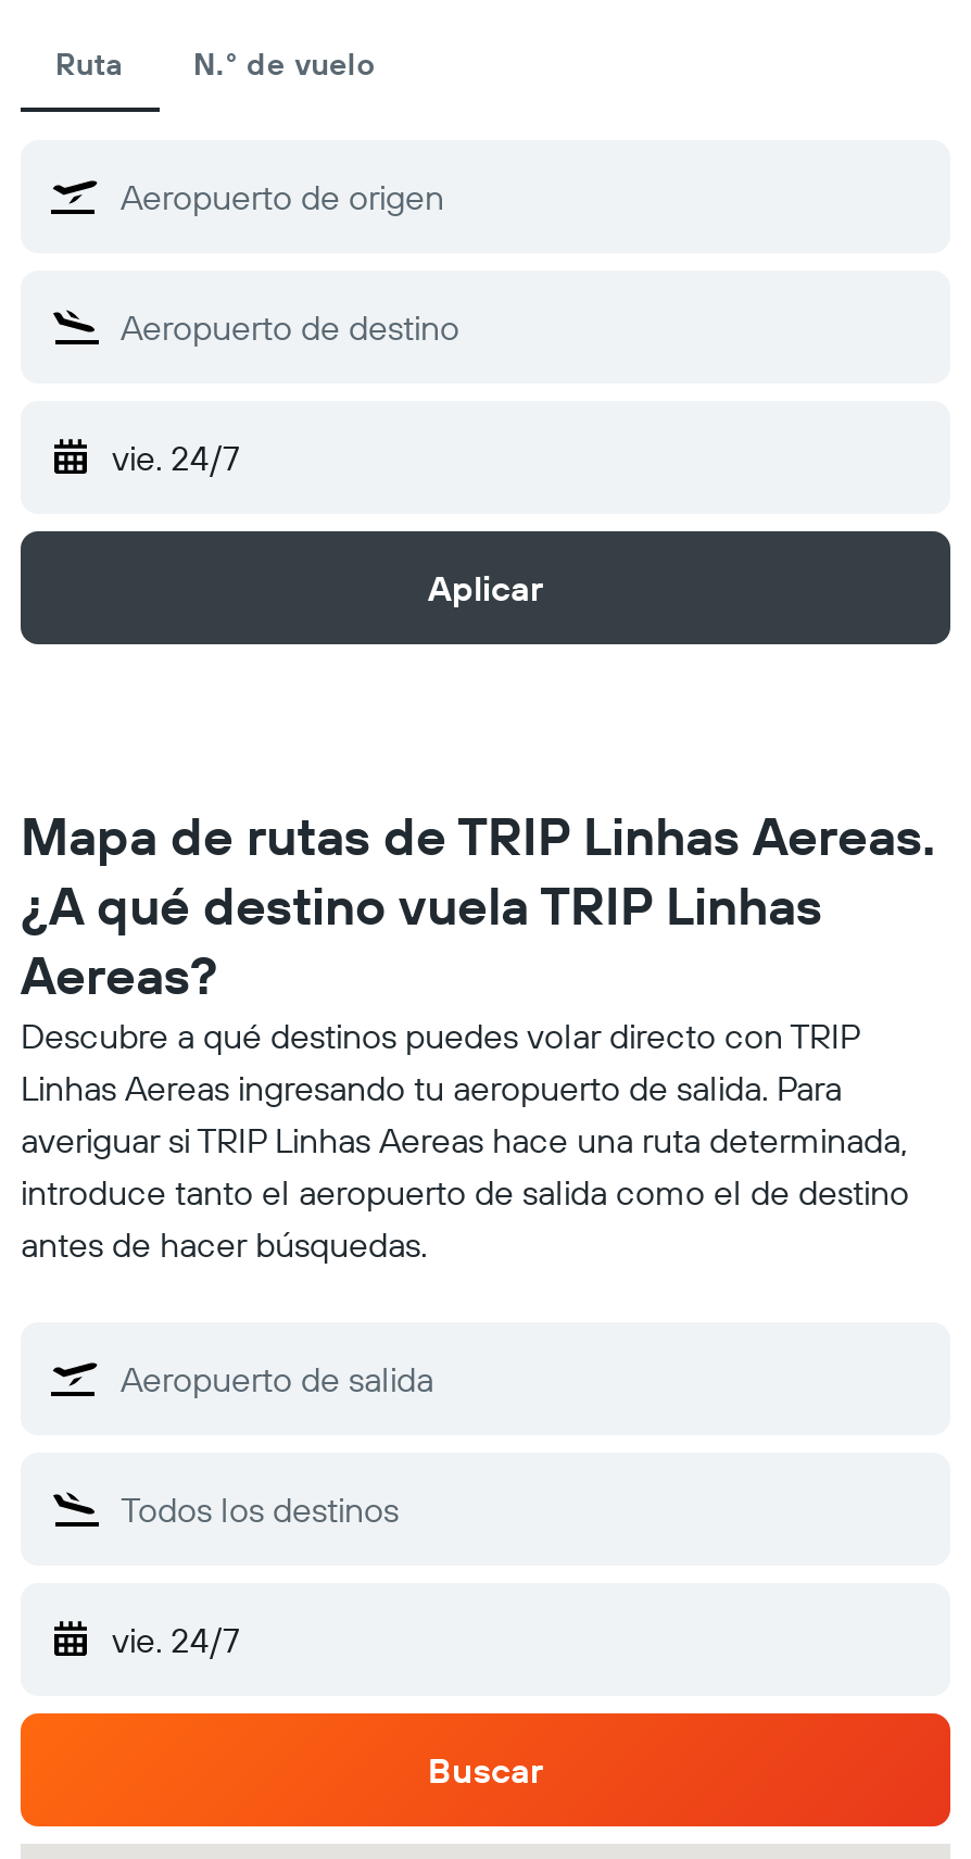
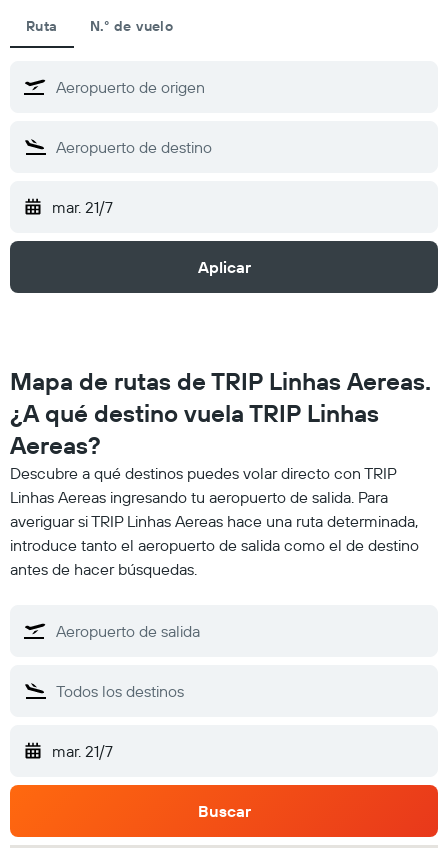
- vie. 24/7
+ mar. 21/7

- vie. 24/7
+ mar. 21/7
